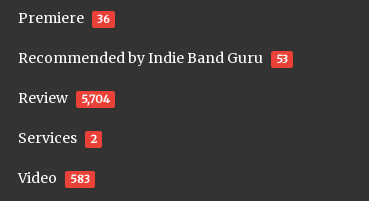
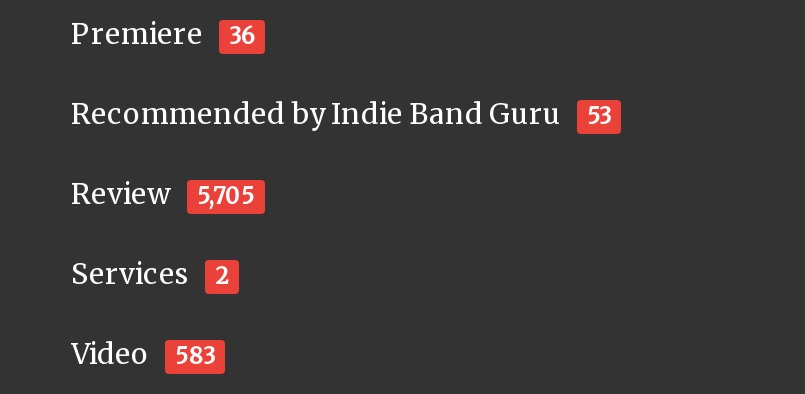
- Review 5,704
+ Review 5,705
